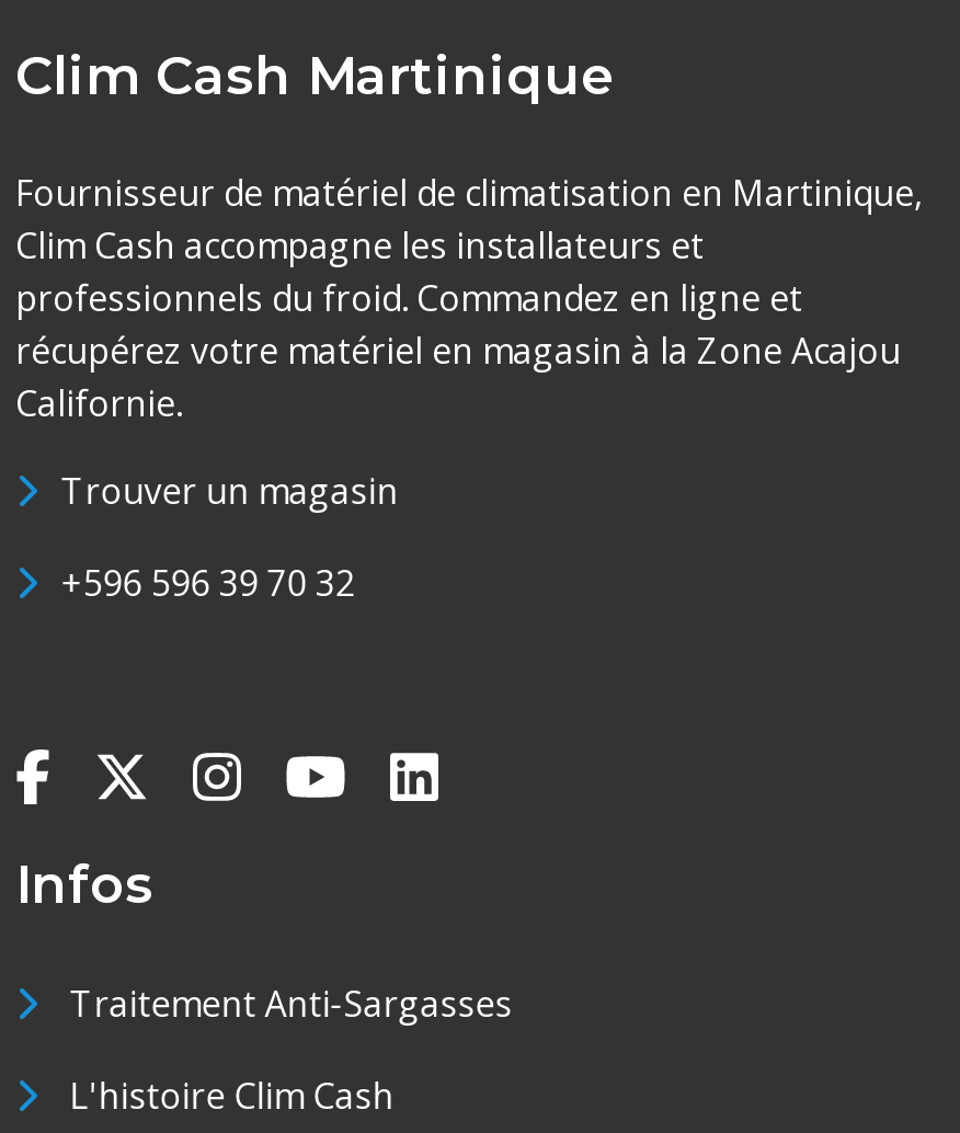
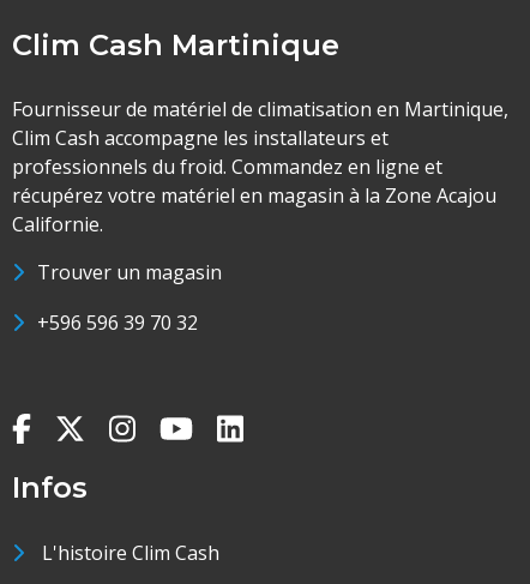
- Traitement Anti-Sargasses
